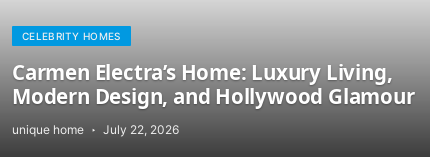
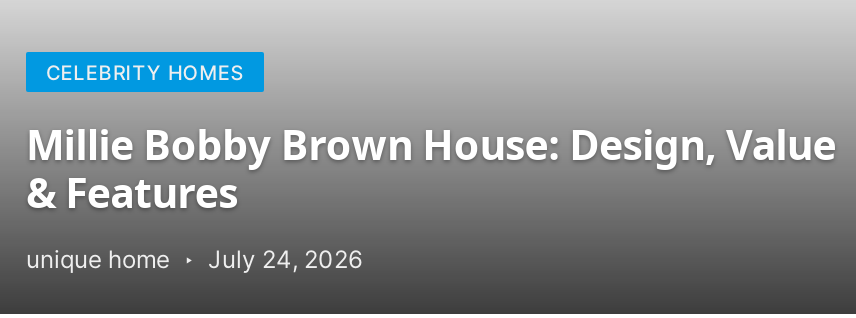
- Carmen Electra’s Home: Luxury Living,
- Modern Design, and Hollywood Glamour
+ Millie Bobby Brown House: Design, Value
+ & Features

- unique home July 22, 2026
+ unique home July 24, 2026
